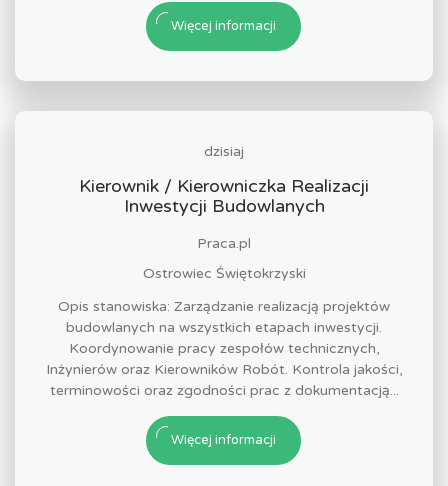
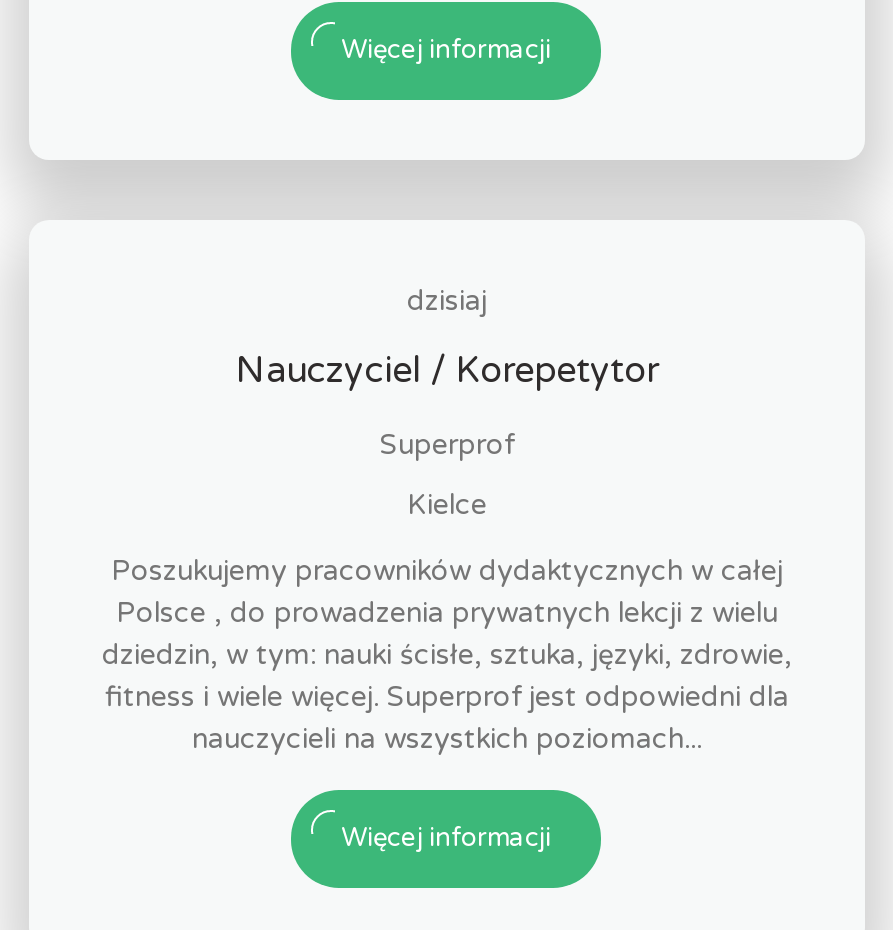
- Kierownik / Kierowniczka Realizacji
- Inwestycji Budowlanych
+ Nauczyciel / Korepetytor

- Praca.pl
+ Superprof

- Ostrowiec Świętokrzyski
+ Kielce

- Opis stanowiska: Zarządzanie realizacją projektów
- budowlanych na wszystkich etapach inwestycji.
- Koordynowanie pracy zespołów technicznych,
- Inżynierów oraz Kierowników Robót. Kontrola jakości,
- terminowości oraz zgodności prac z dokumentacją...
+ Poszukujemy pracowników dydaktycznych w całej
+ Polsce , do prowadzenia prywatnych lekcji z wielu
+ dziedzin, w tym: nauki ścisłe, sztuka, języki, zdrowie,
+ fitness i wiele więcej. Superprof jest odpowiedni dla
+ nauczycieli na wszystkich poziomach...
